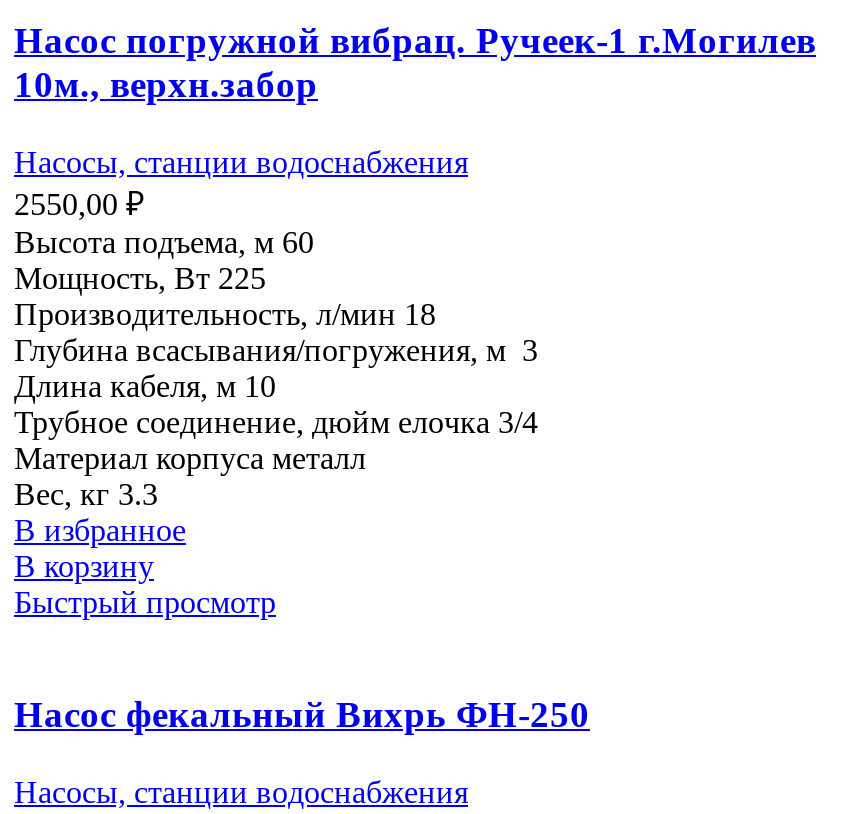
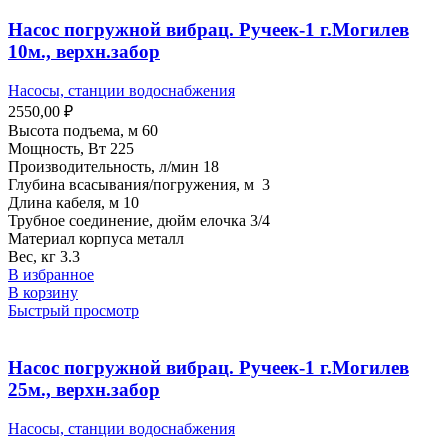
- Насос фекальный Вихрь ФН-250
+ Насос погружной вибрац. Ручеек-1 г.Могилев
+ 25м., верхн.забор
